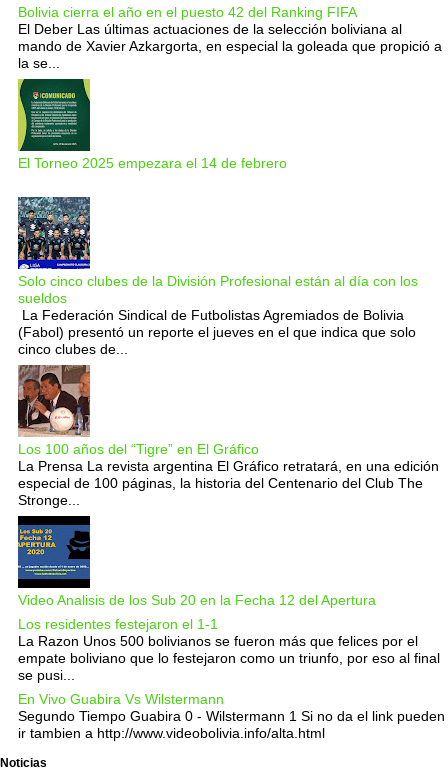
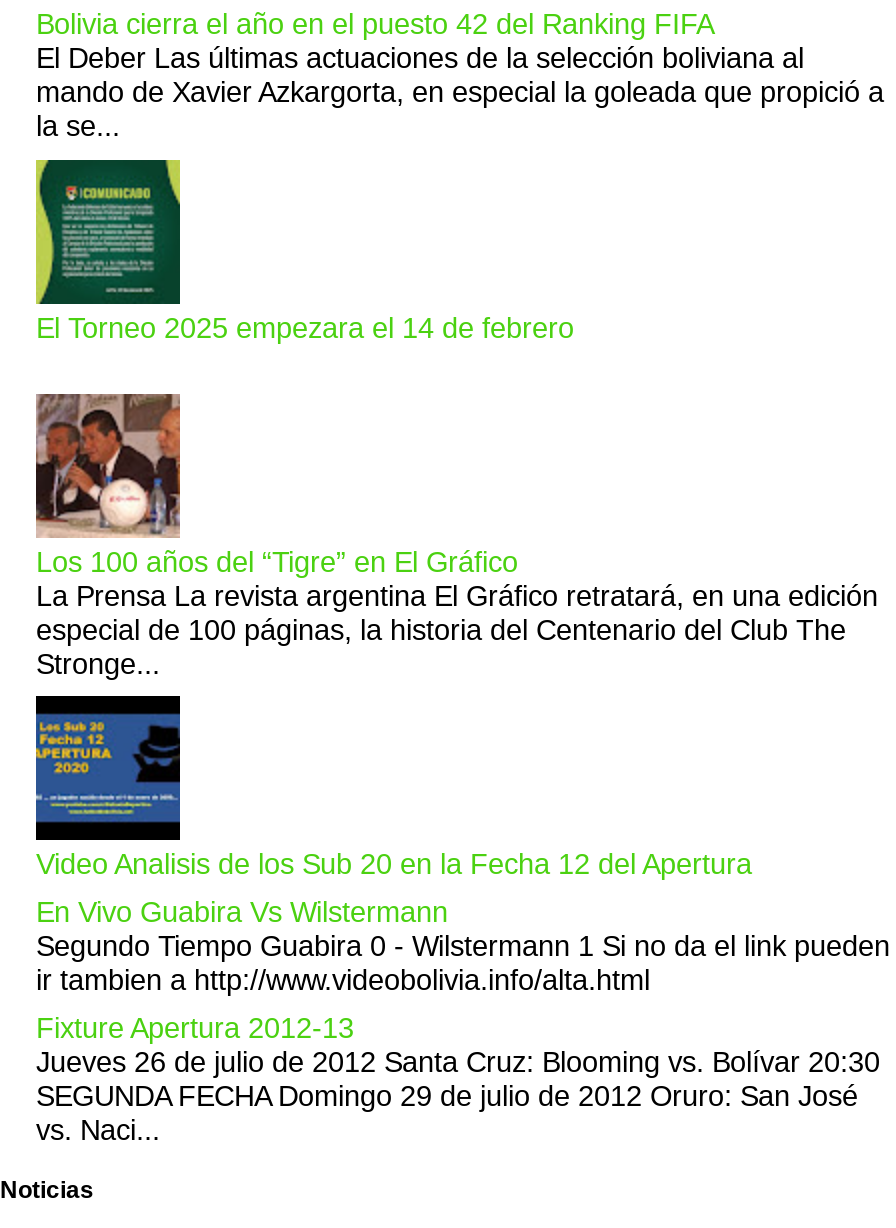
- [image]
- Solo cinco clubes de la División Profesional están al día con los
- sueldos
- La Federación Sindical de Futbolistas Agremiados de Bolivia
- (Fabol) presentó un reporte el jueves en el que indica que solo
- cinco clubes de...

- Los residentes festejaron el 1-1
- La Razon Unos 500 bolivianos se fueron más que felices por el
- empate boliviano que lo festejaron como un triunfo, por eso al final
- se pusi...

moved up: En Vivo Guabira Vs Wilstermann | Segundo Tiempo Guabira 0 - Wilstermann 1 Si no da el link pueden | ir tambien a http://www.videobolivia.info/alta.html

+ Fixture Apertura 2012-13
+ Jueves 26 de julio de 2012 Santa Cruz: Blooming vs. Bolívar 20:30
+ SEGUNDA FECHA Domingo 29 de julio de 2012 Oruro: San José
+ vs. Naci...
